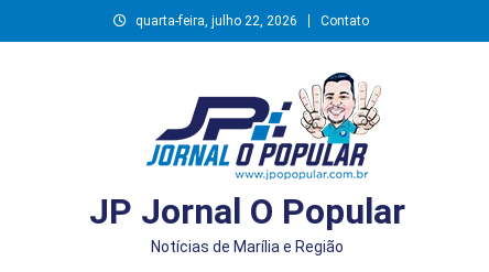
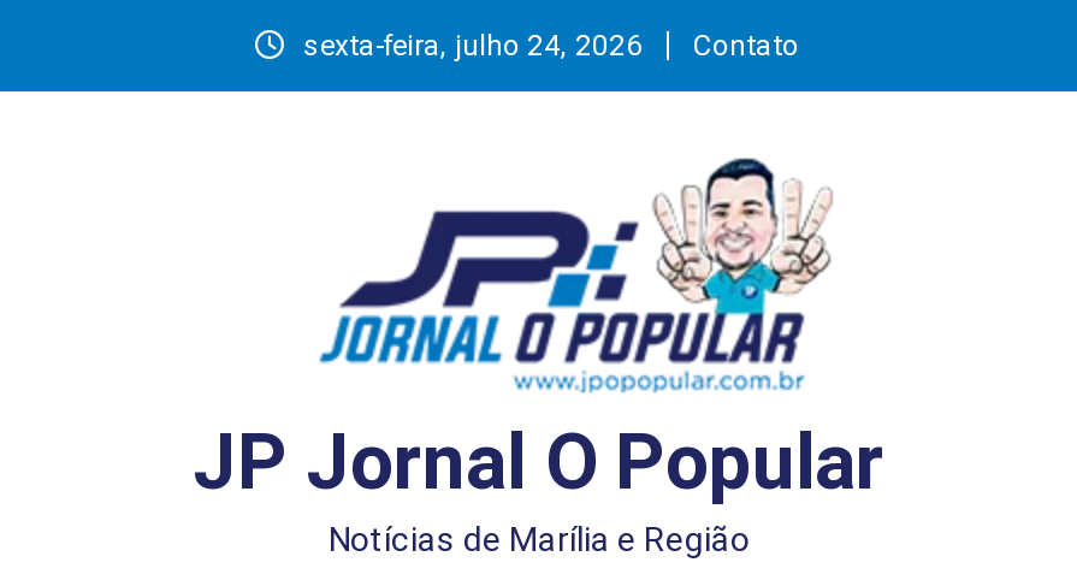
- quarta-feira, julho 22, 2026
+ sexta-feira, julho 24, 2026
